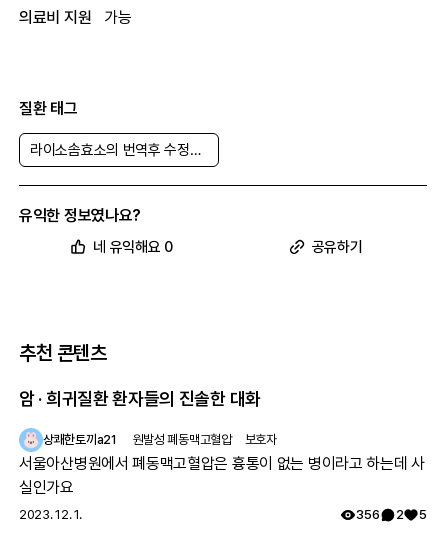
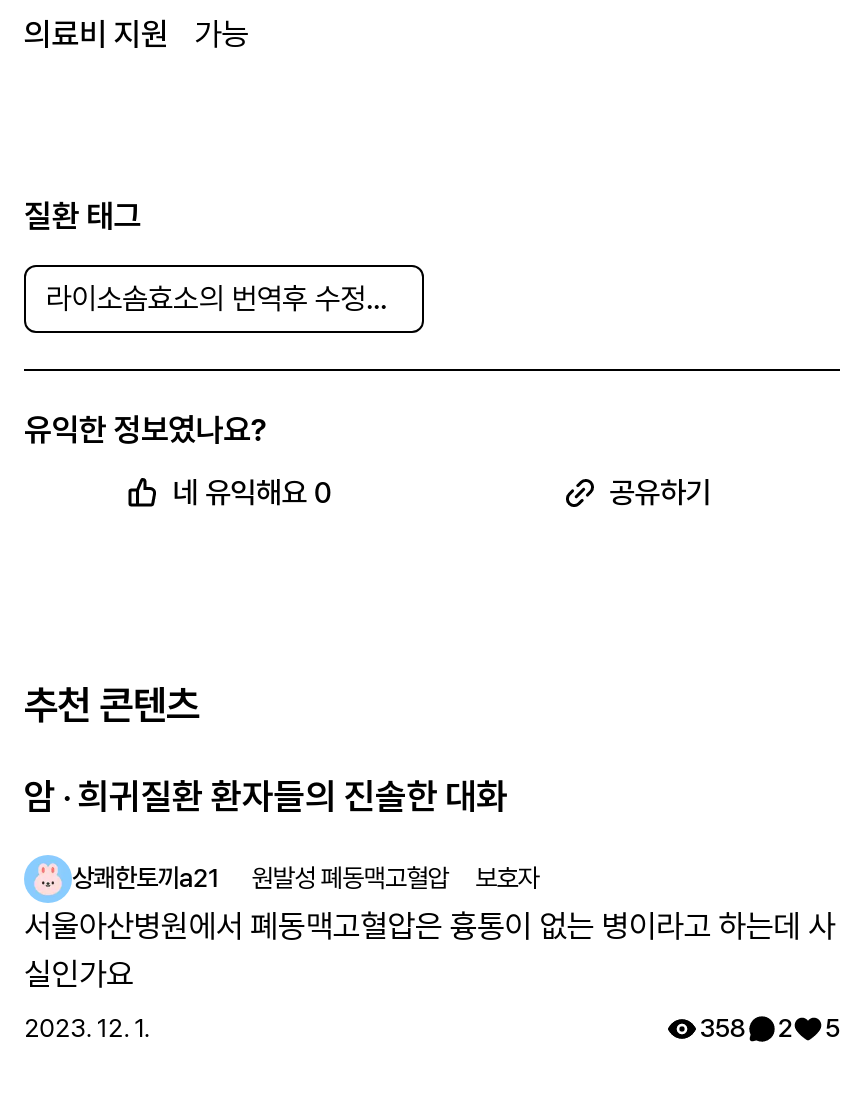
- 356 2 5
+ 358 2 5
